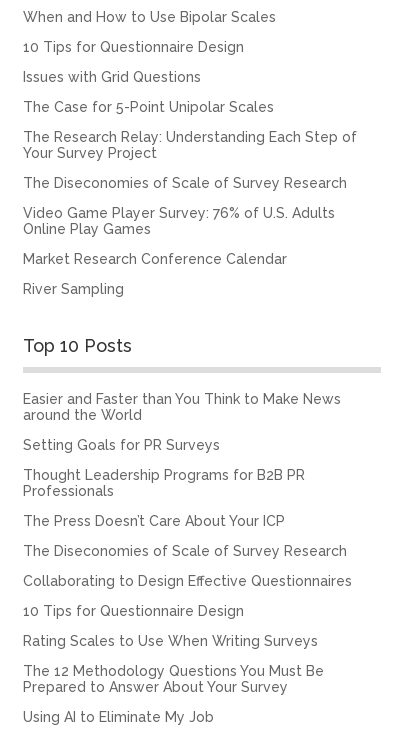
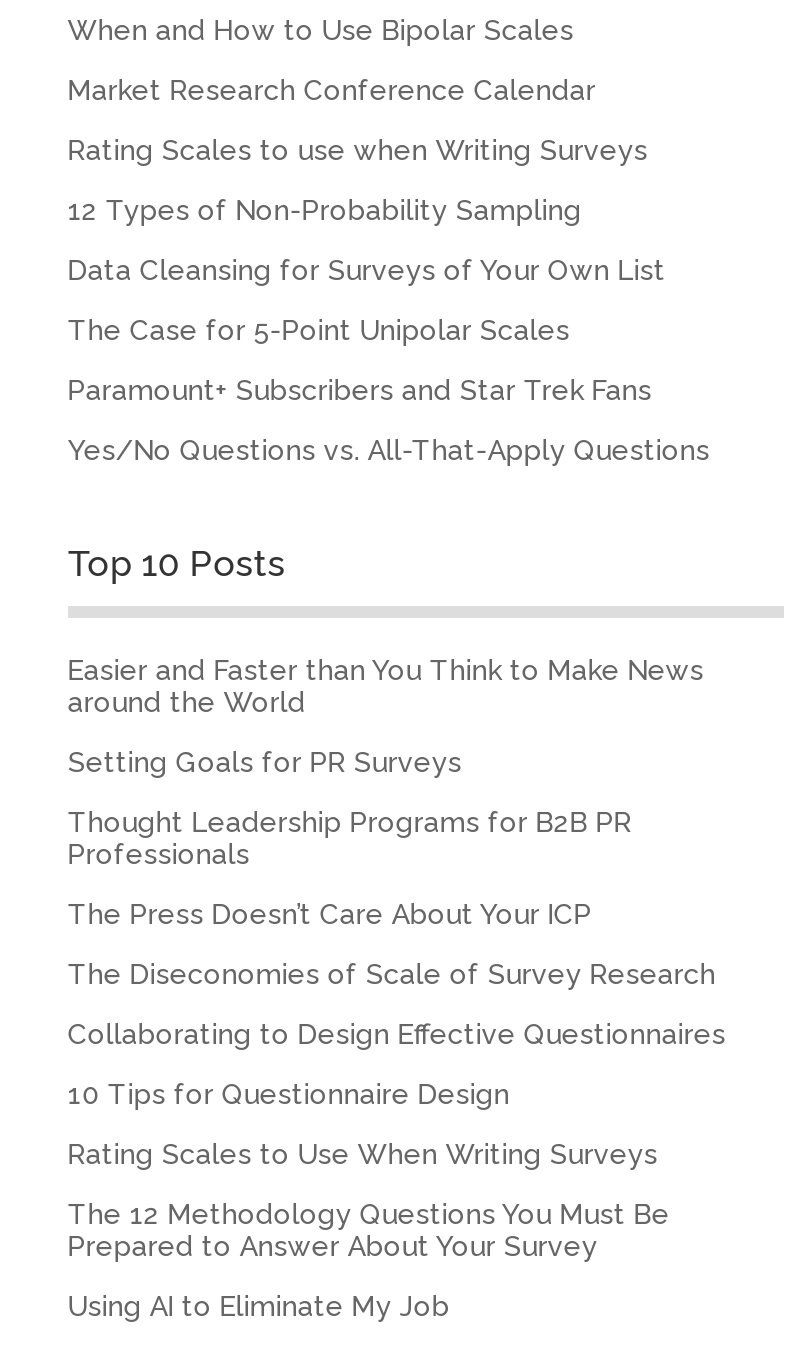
- 10 Tips for Questionnaire Design
- Issues with Grid Questions
+ Rating Scales to use when Writing Surveys
+ 12 Types of Non-Probability Sampling
+ Data Cleansing for Surveys of Your Own List

moved down: The Case for 5-Point Unipolar Scales

- The Research Relay: Understanding Each Step of
- Your Survey Project
- The Diseconomies of Scale of Survey Research
- Video Game Player Survey: 76% of U.S. Adults
- Online Play Games
- River Sampling
+ Paramount+ Subscribers and Star Trek Fans
+ Yes/No Questions vs. All-That-Apply Questions

moved up: Market Research Conference Calendar
